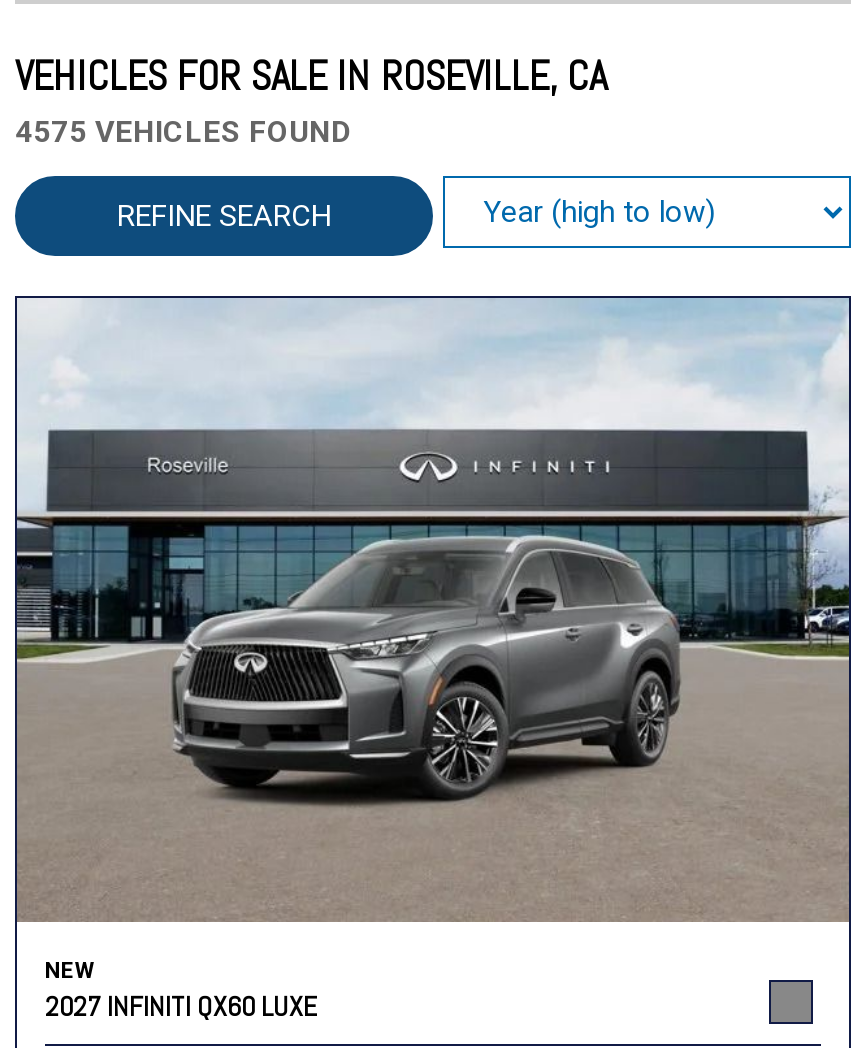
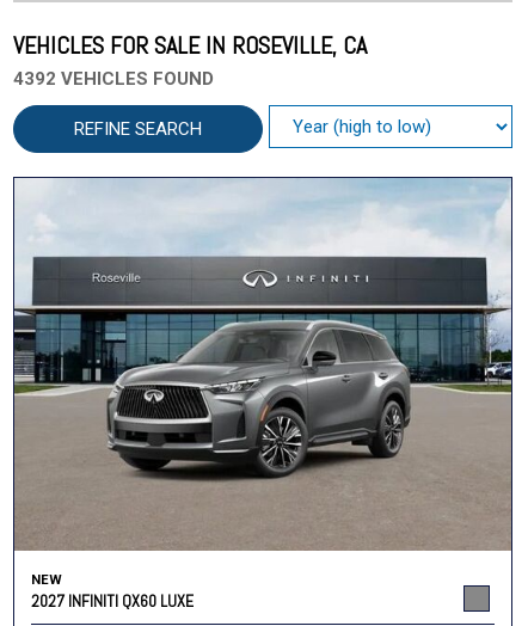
- 4575 VEHICLES FOUND
+ 4392 VEHICLES FOUND
